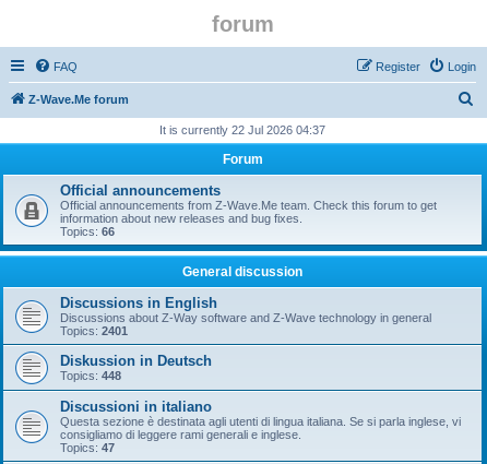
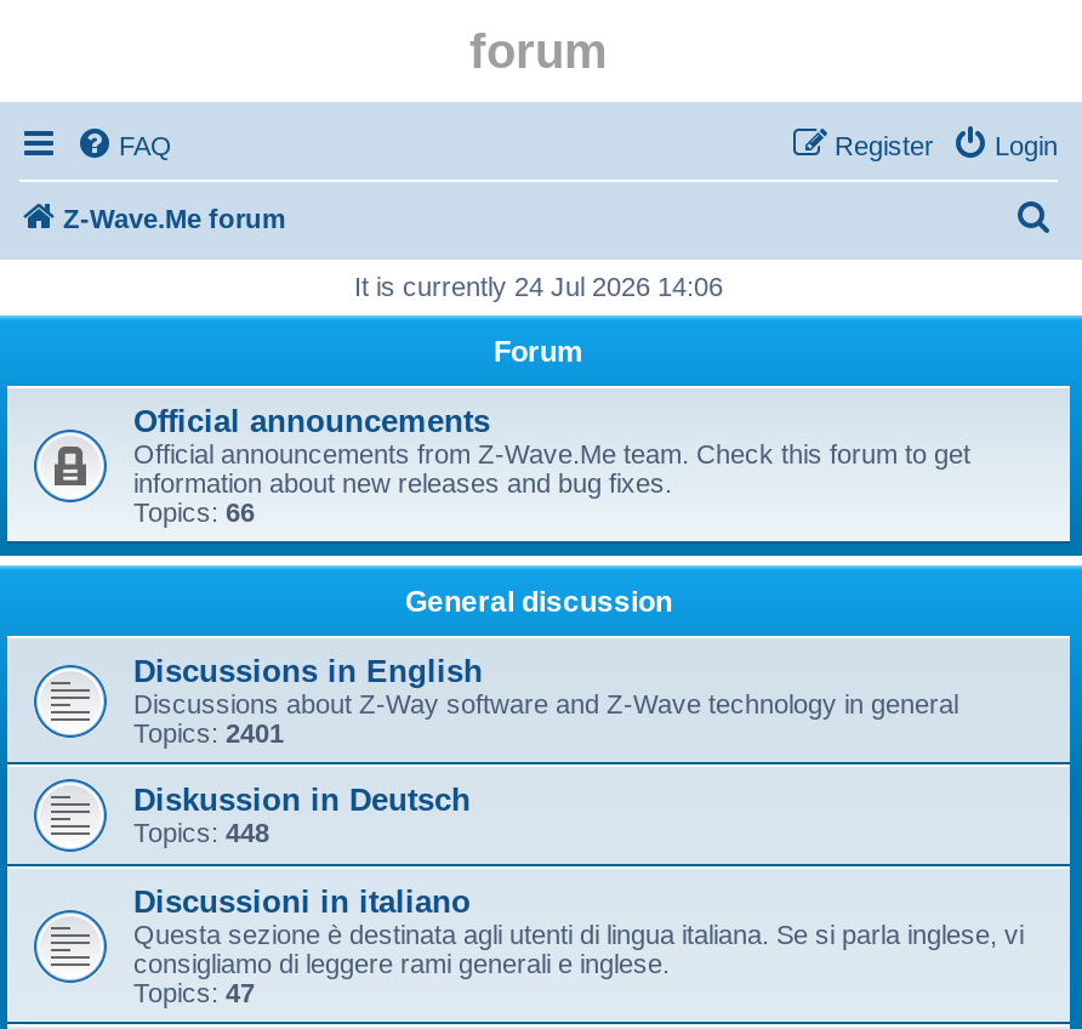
- It is currently 22 Jul 2026 04:37
+ It is currently 24 Jul 2026 14:06
